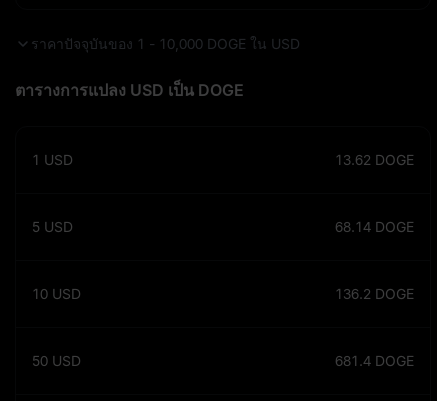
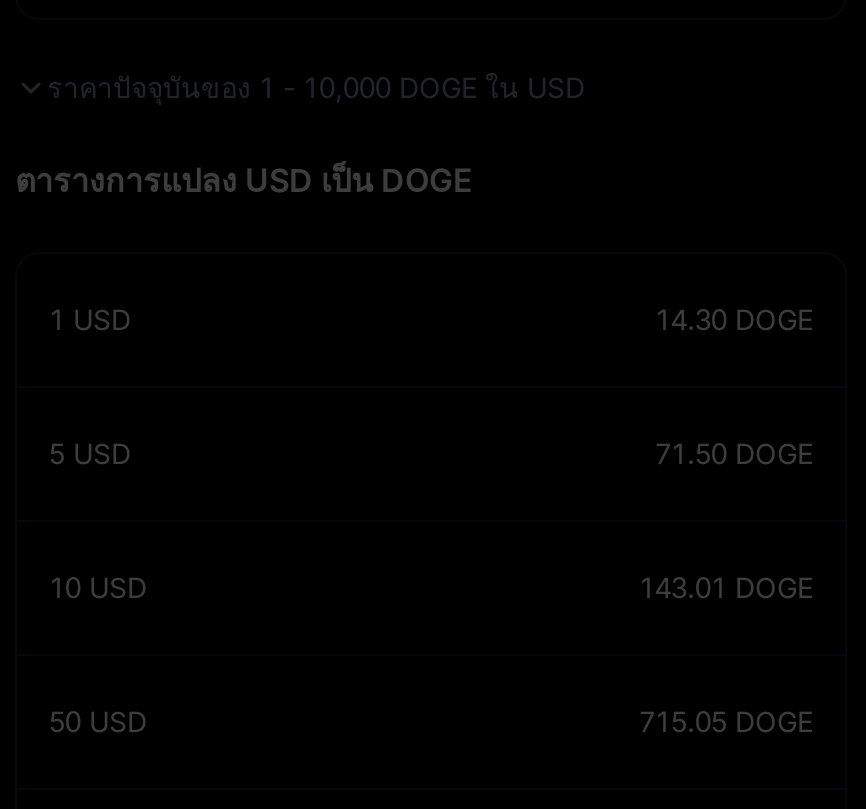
- 13.62 DOGE
+ 14.30 DOGE

- 68.14 DOGE
+ 71.50 DOGE

- 136.2 DOGE
+ 143.01 DOGE

- 681.4 DOGE
+ 715.05 DOGE
